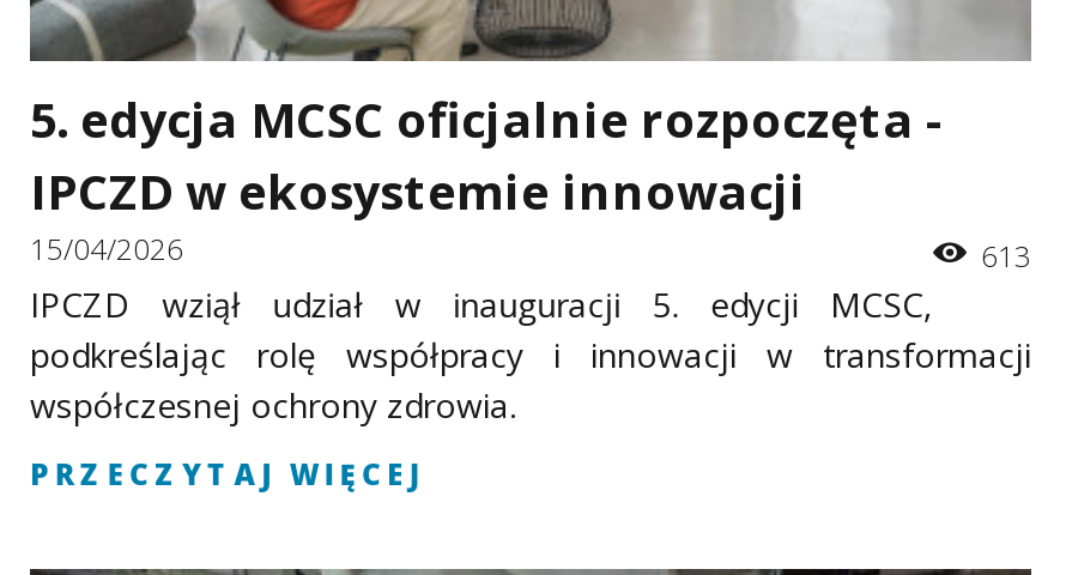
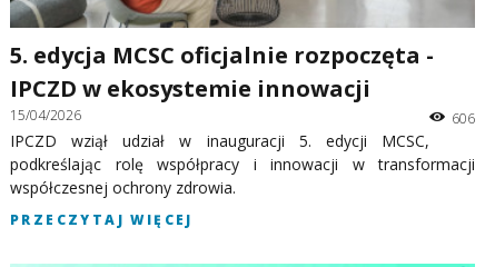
- 613
+ 606
